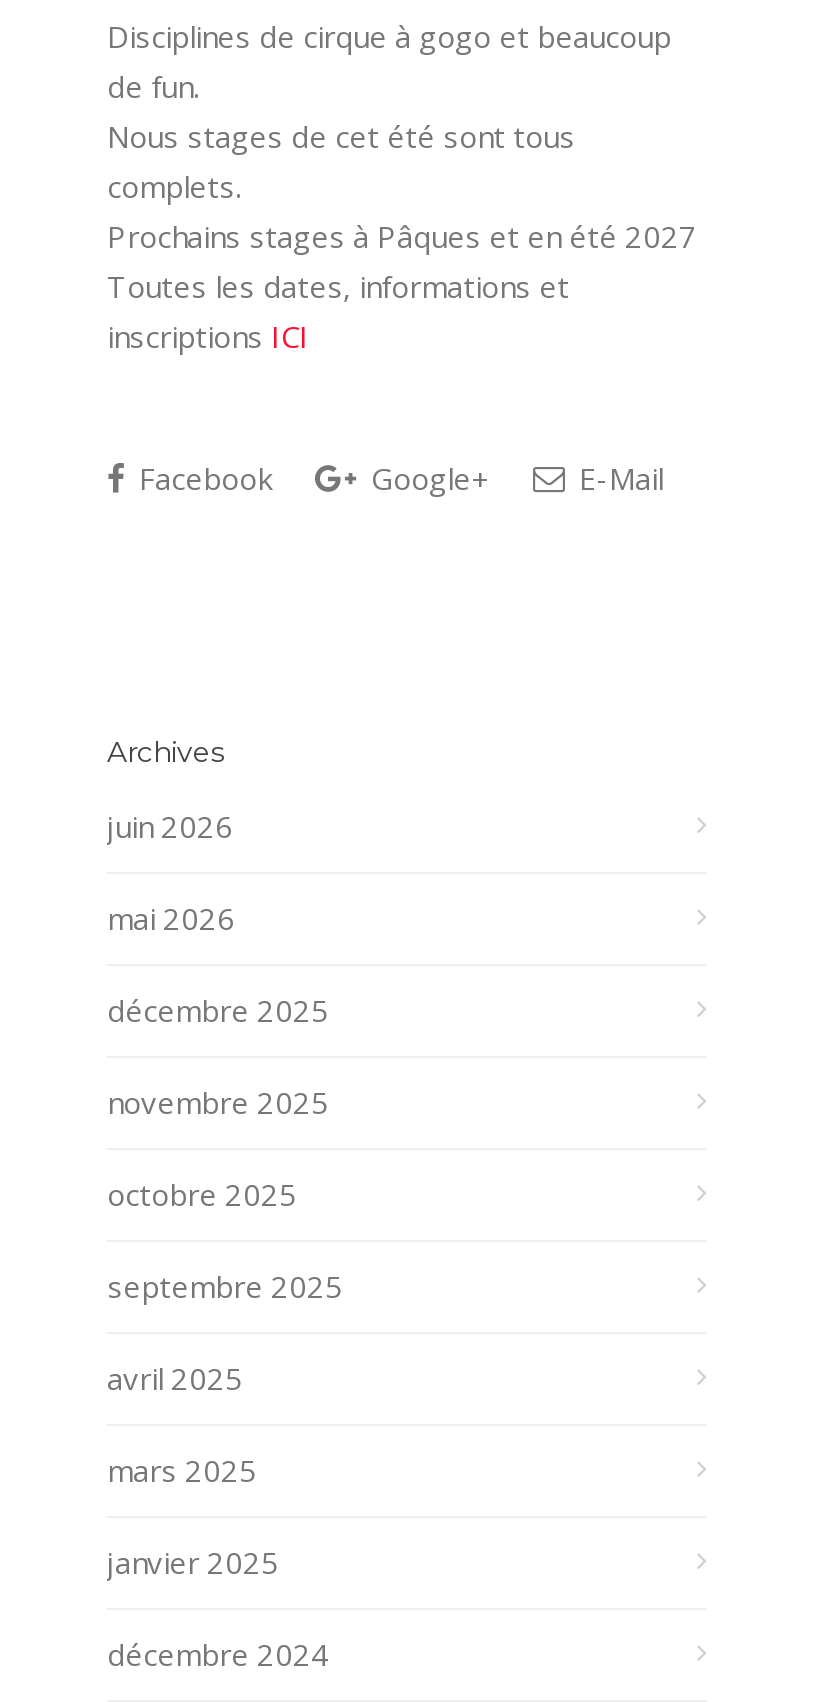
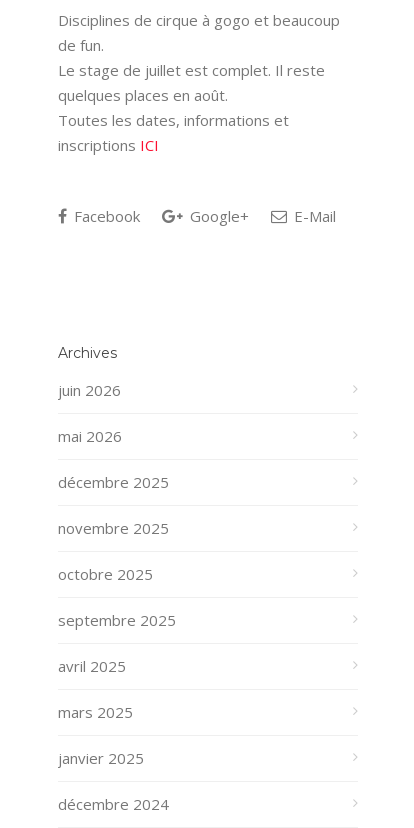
- Nous stages de cet été sont tous
- complets.
- Prochains stages à Pâques et en été 2027
+ Le stage de juillet est complet. Il reste
+ quelques places en août.
